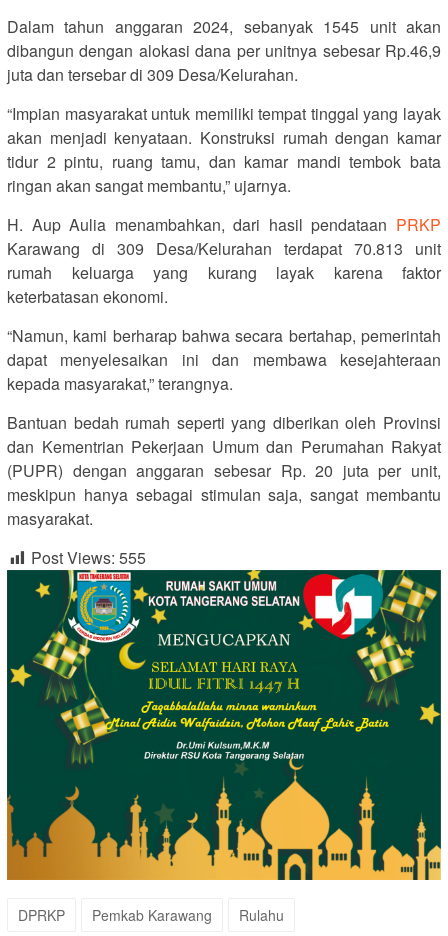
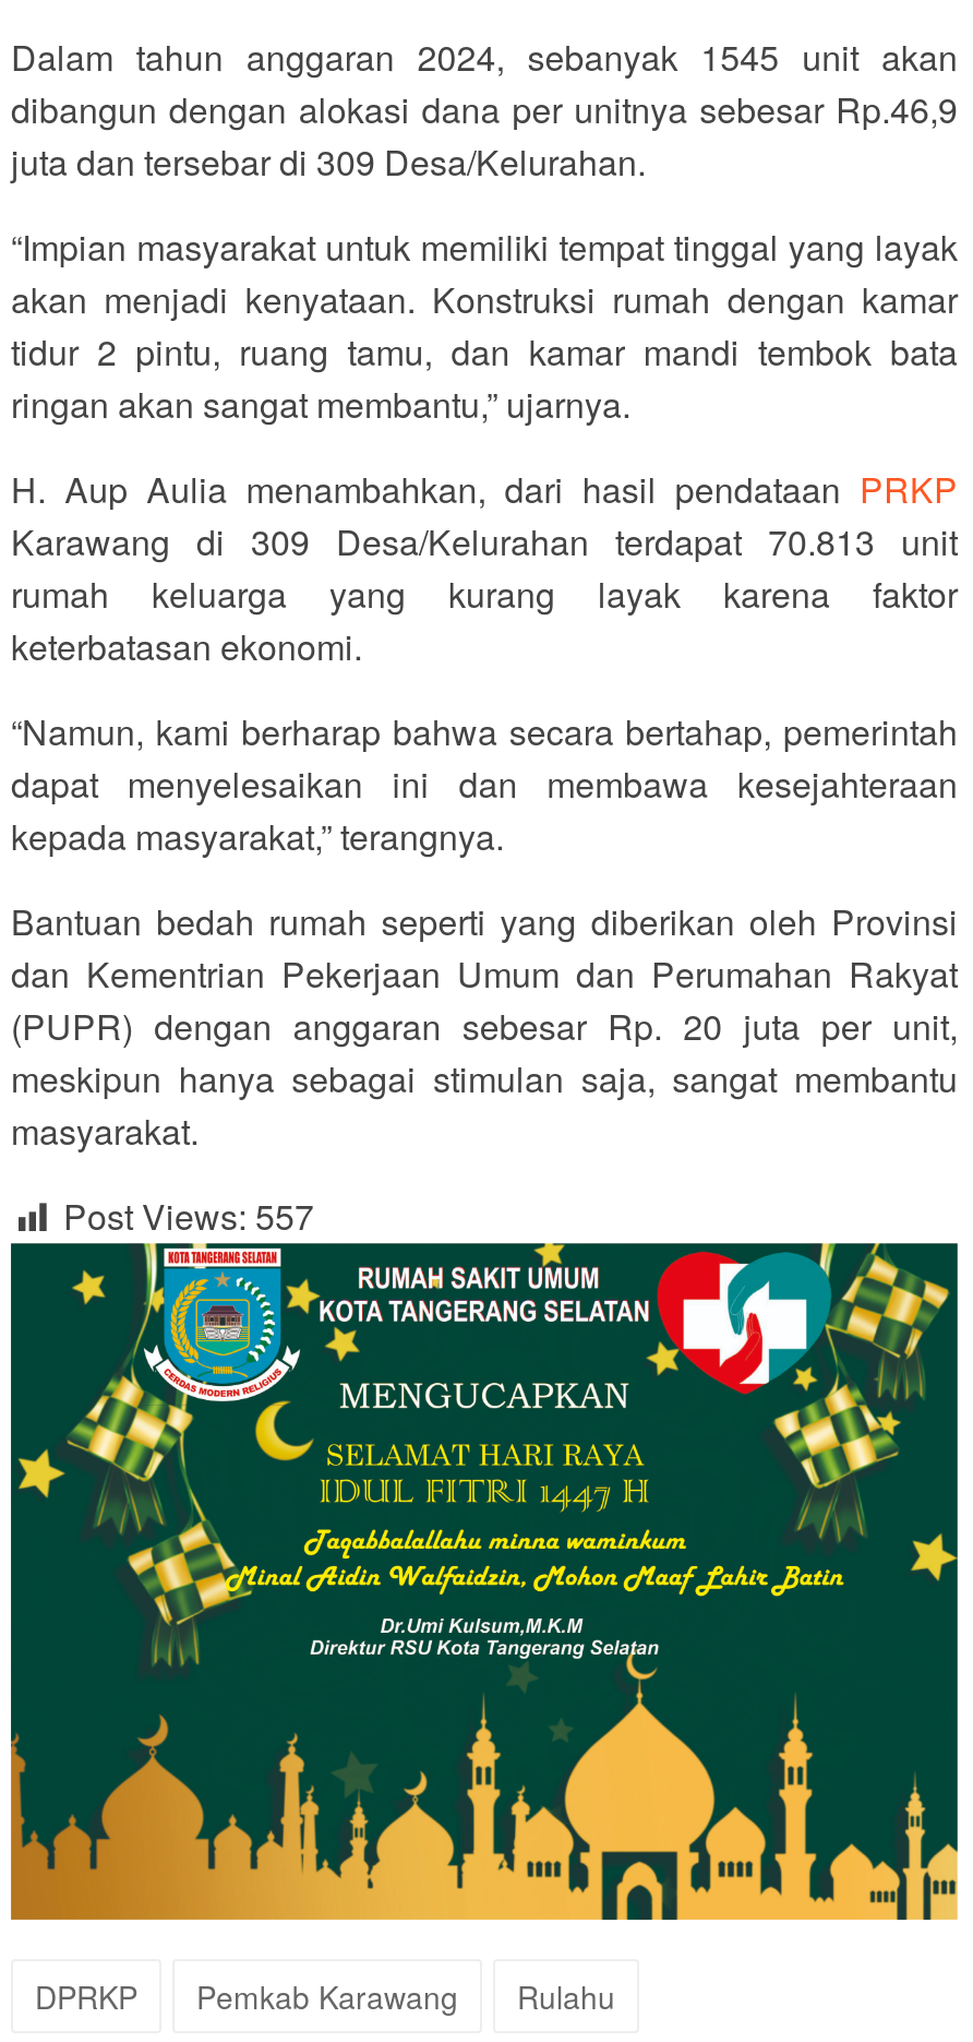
- Post Views: 555
+ Post Views: 557
